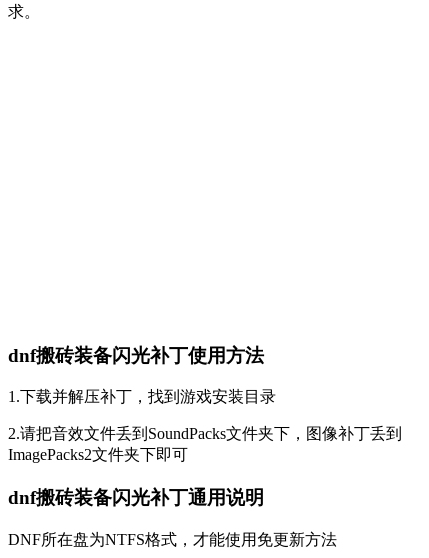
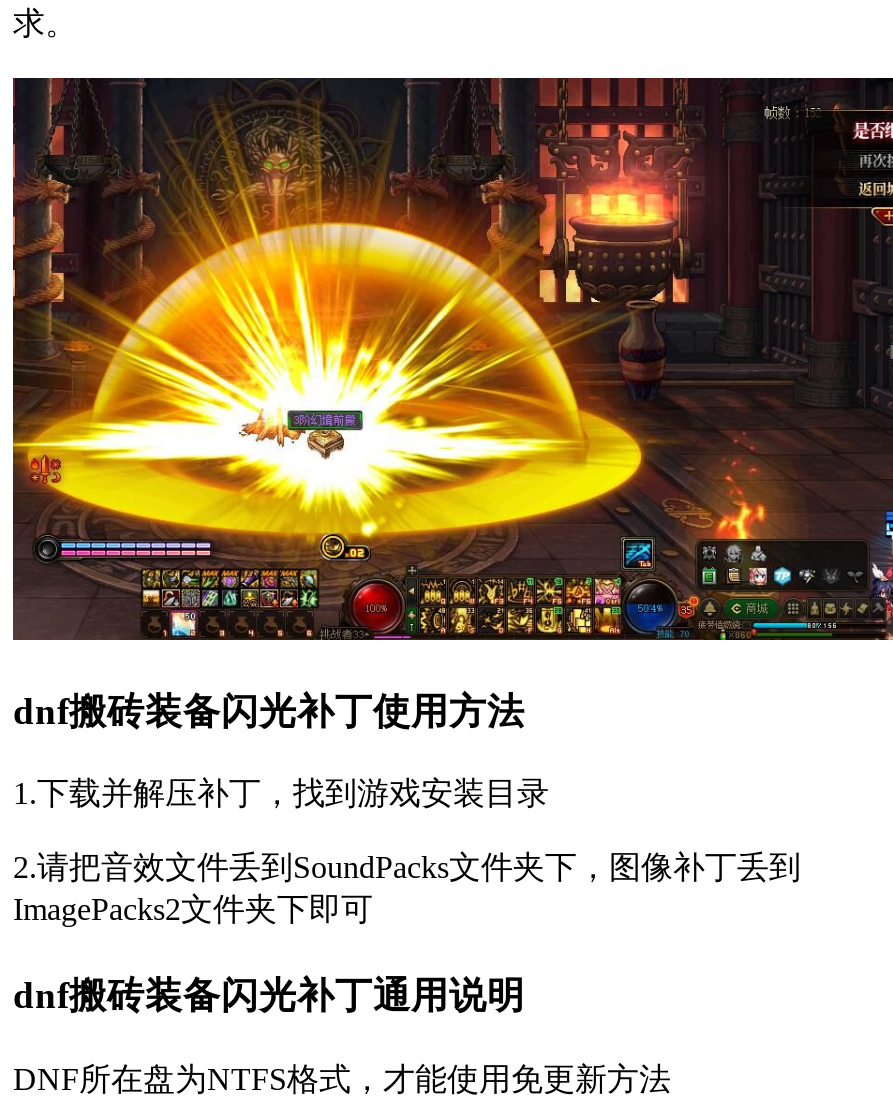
+ [image]
